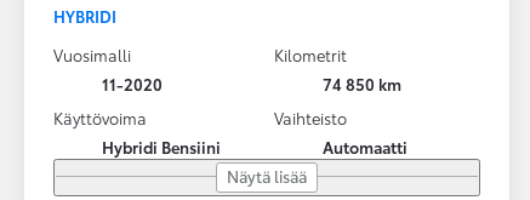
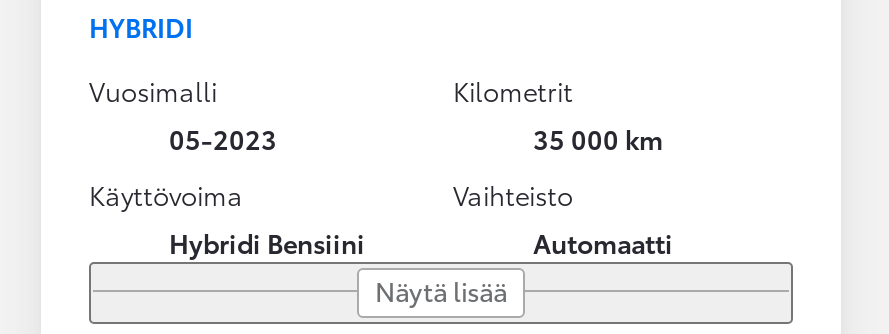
- 11-2020
+ 05-2023

- 74 850 km
+ 35 000 km
